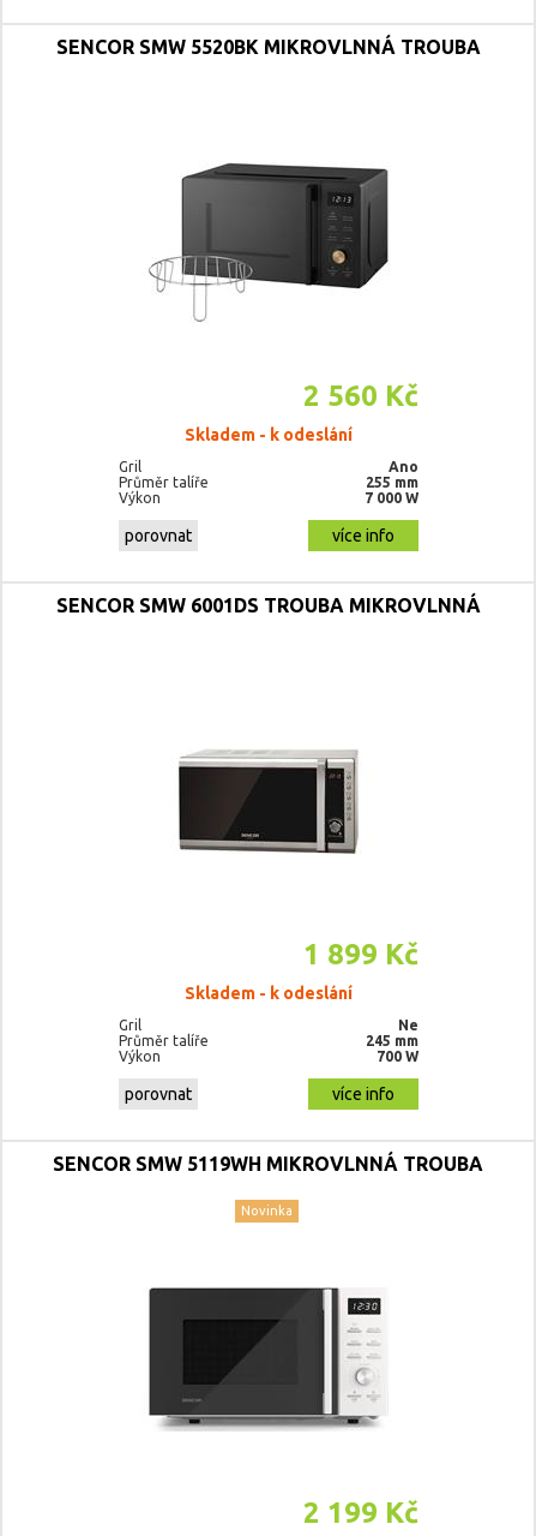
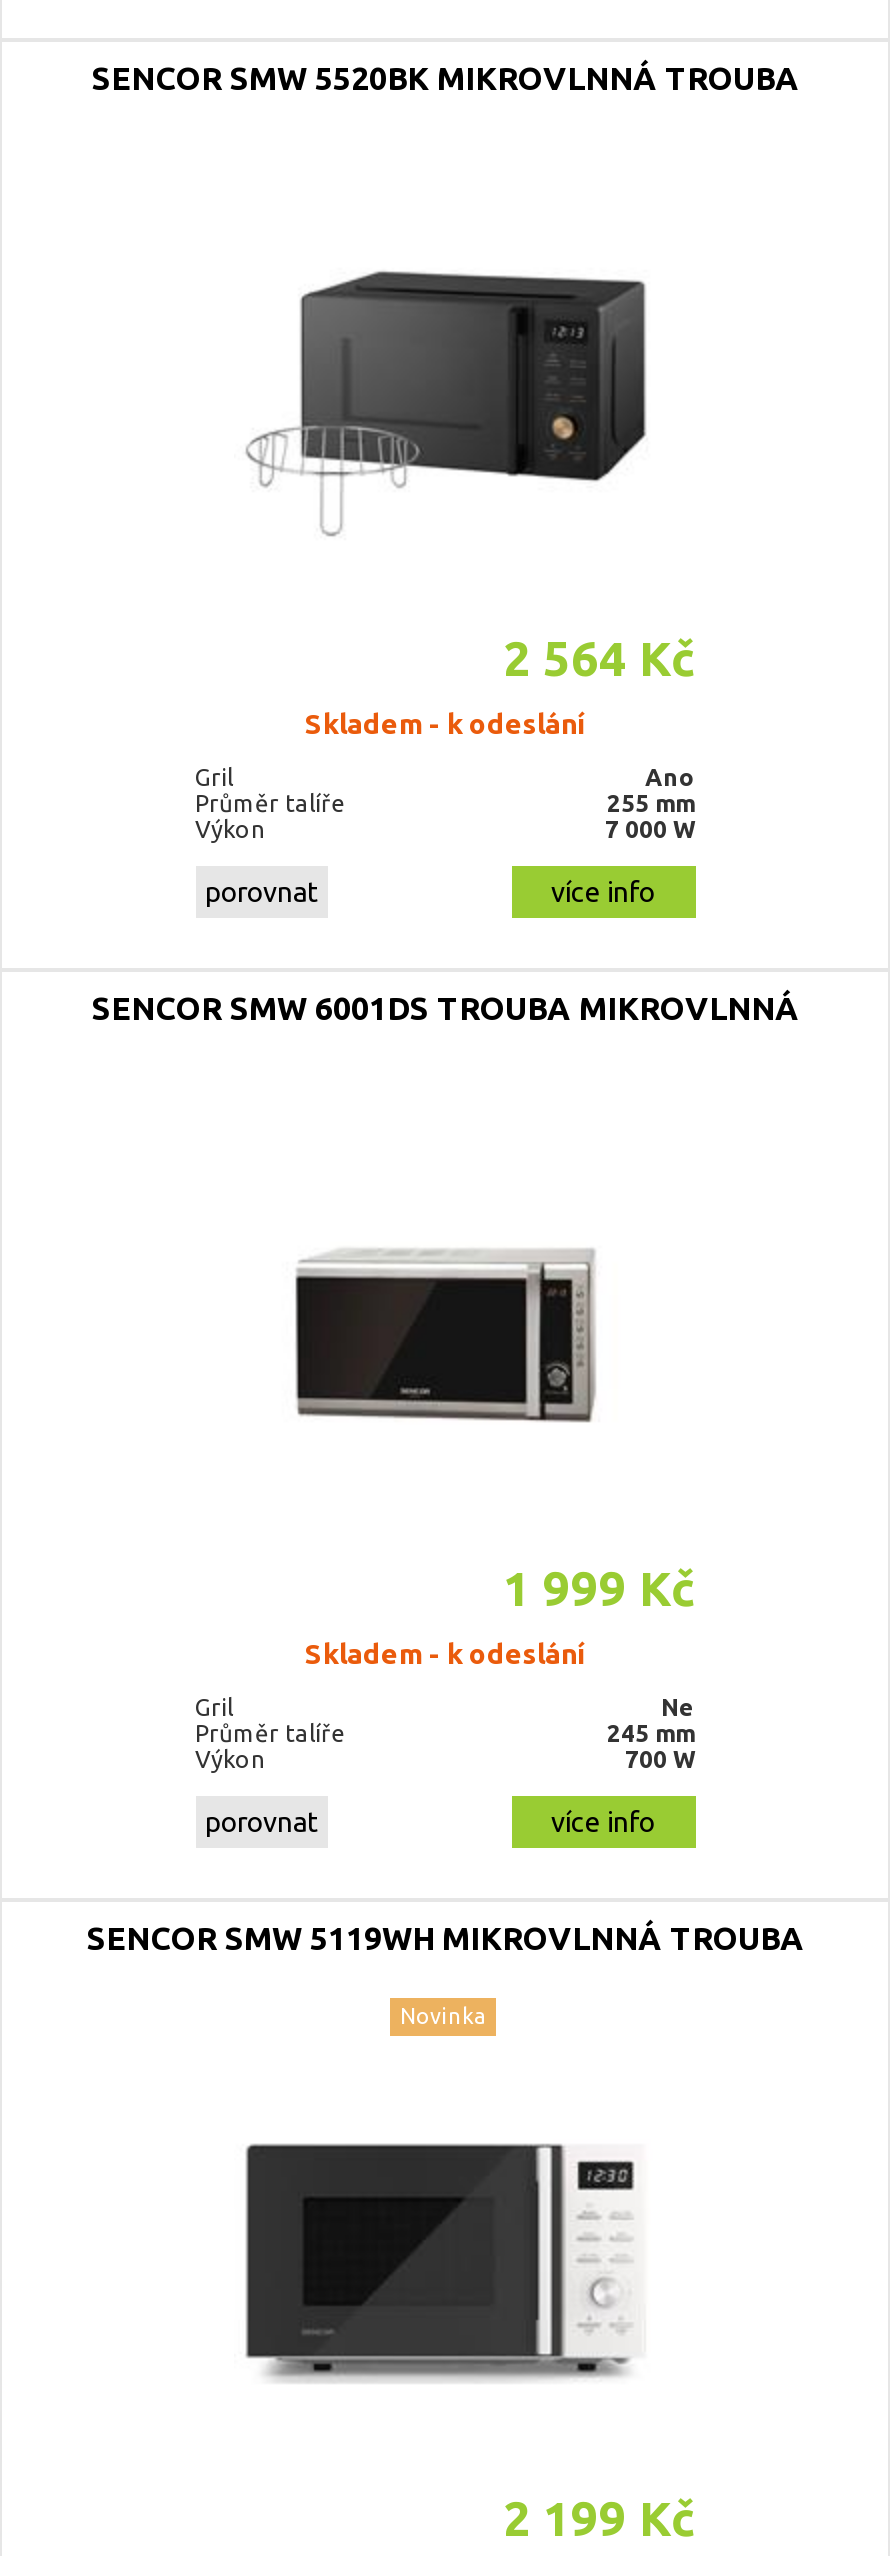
- 2 560 Kč
+ 2 564 Kč

- 1 899 Kč
+ 1 999 Kč
